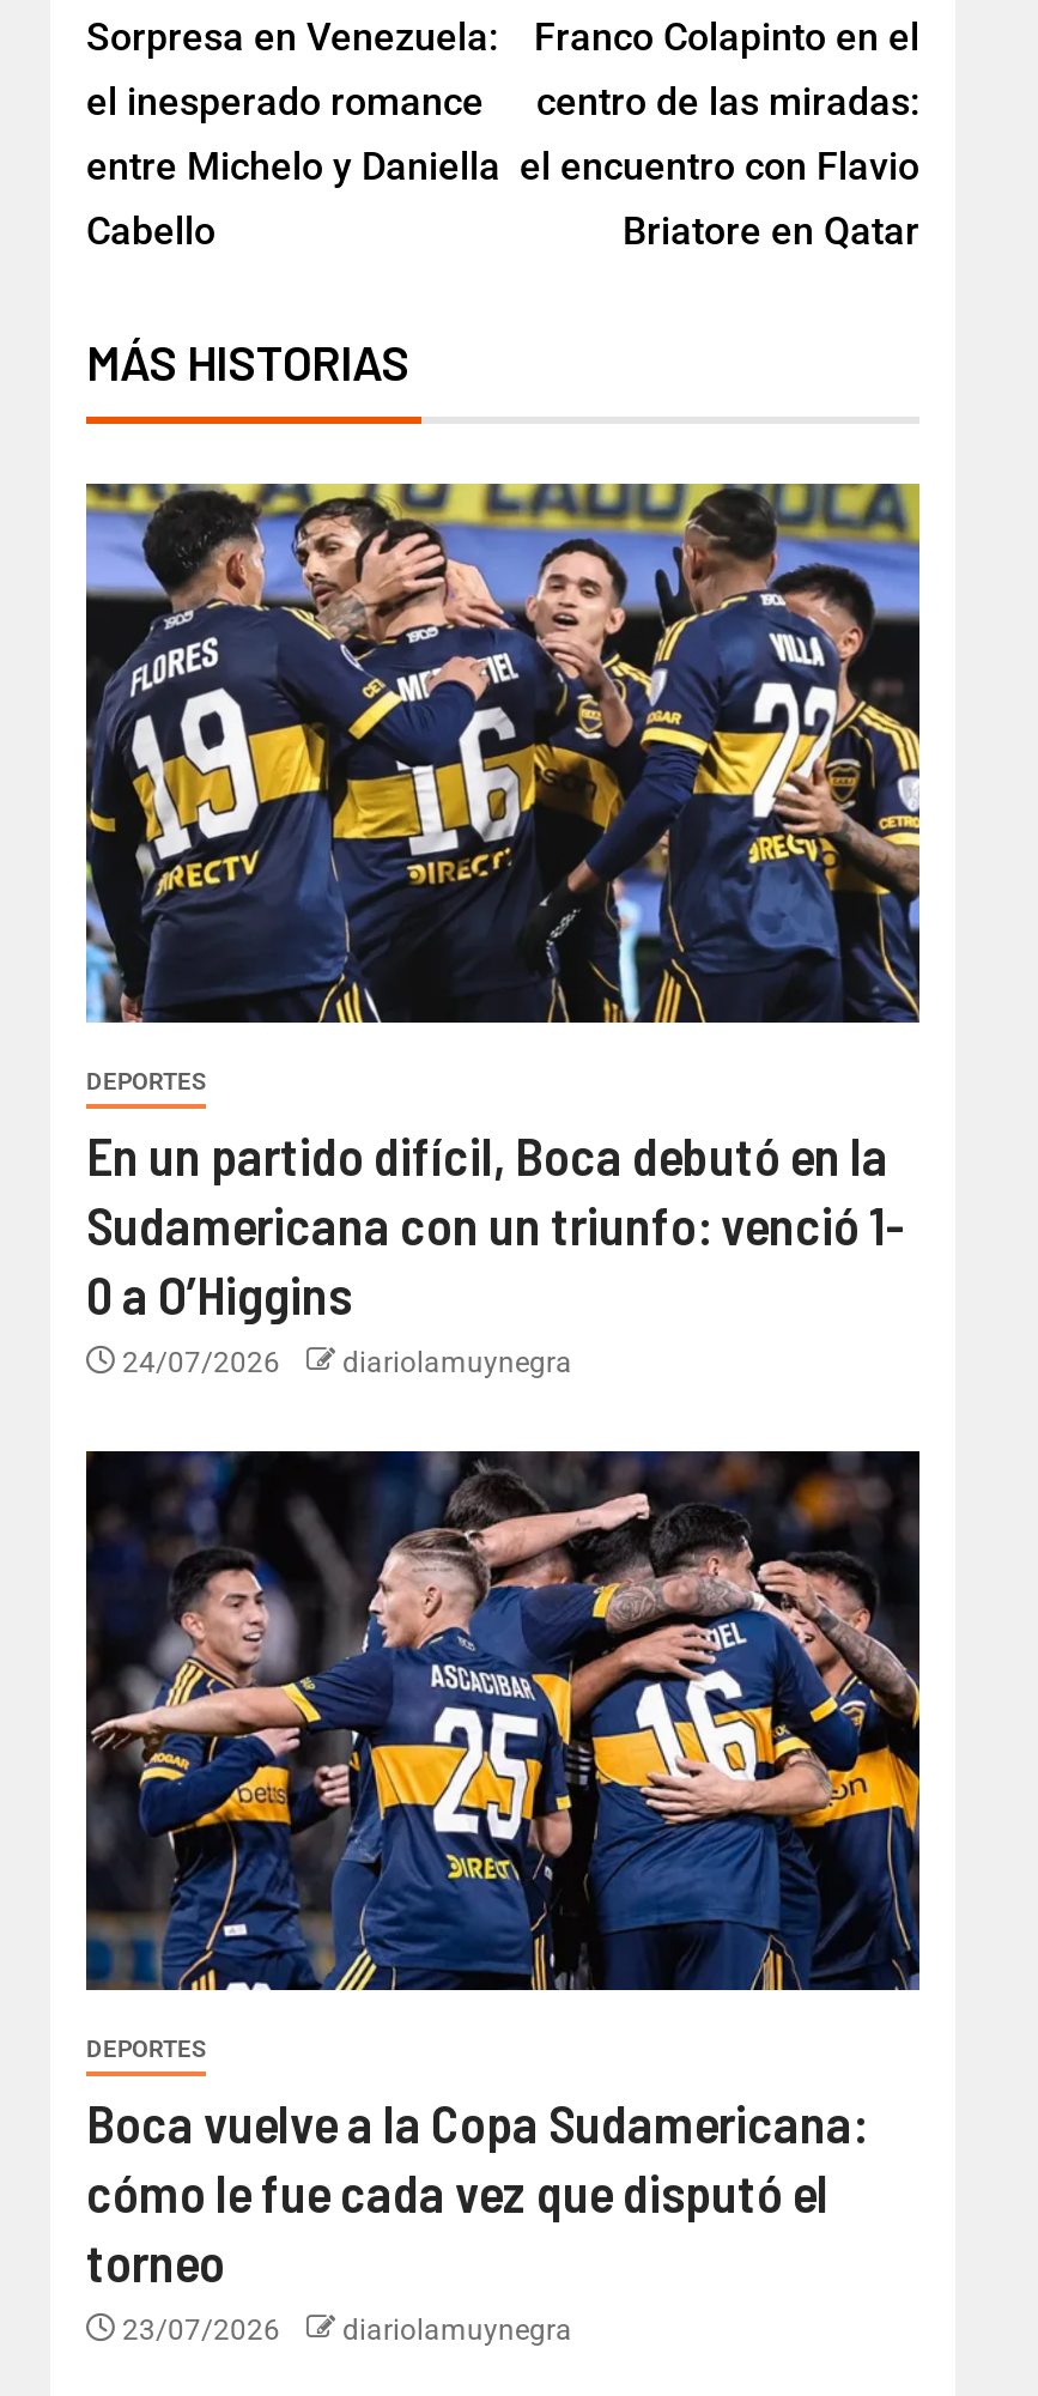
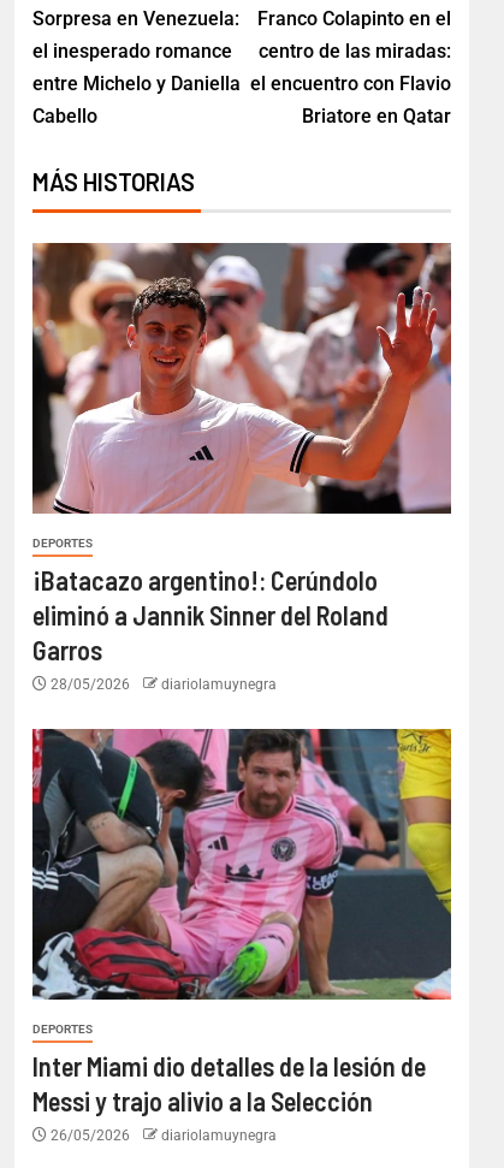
- [image]
+ [image]

- En un partido difícil, Boca debutó en la
- Sudamericana con un triunfo: venció 1-
- 0 a O’Higgins
- 24/07/2026
+ ¡Batacazo argentino!: Cerúndolo
+ eliminó a Jannik Sinner del Roland
+ Garros
+ 28/05/2026

- [image]
+ [image]

- Boca vuelve a la Copa Sudamericana:
- cómo le fue cada vez que disputó el
- torneo
- 23/07/2026
+ Inter Miami dio detalles de la lesión de
+ Messi y trajo alivio a la Selección
+ 26/05/2026
